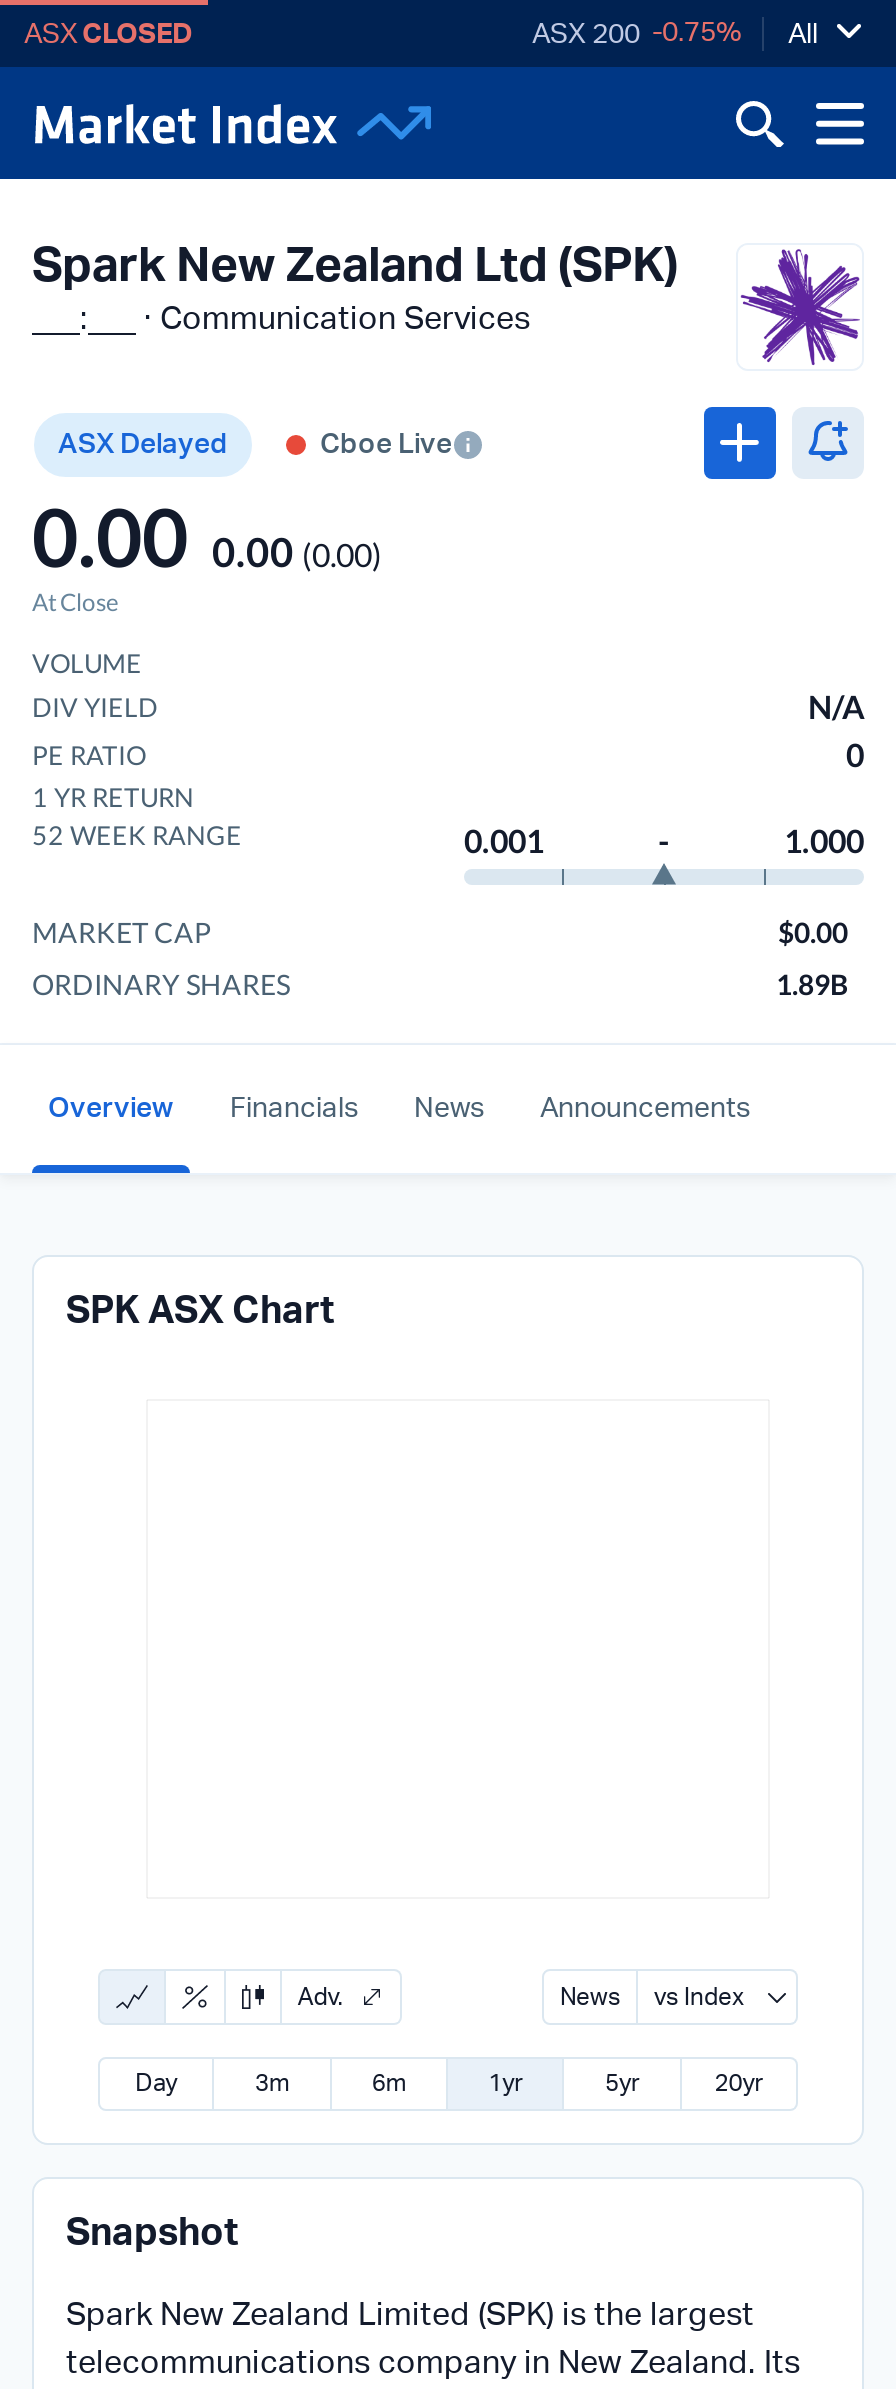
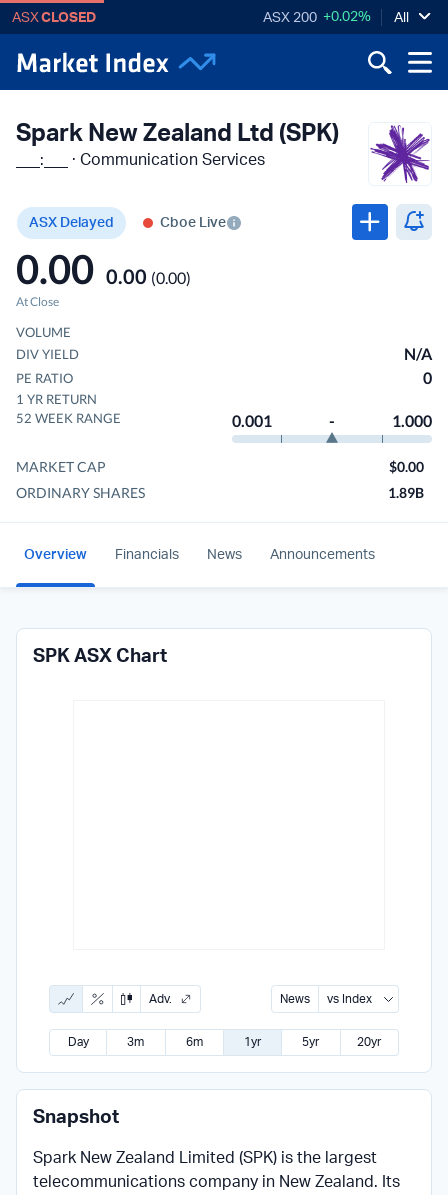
- ASX 200 -0.75% All
+ ASX 200 +0.02% All
